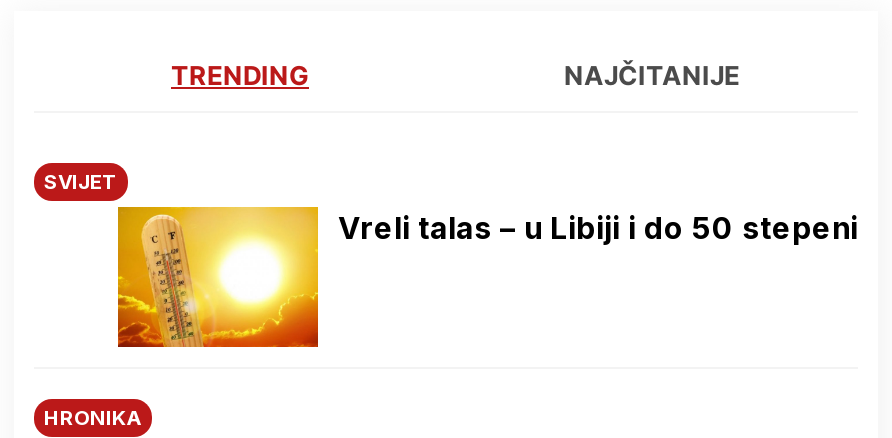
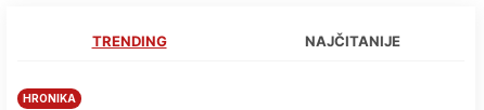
- [image]
- SVIJET
- Vreli talas – u Libiji i do 50 stepeni
